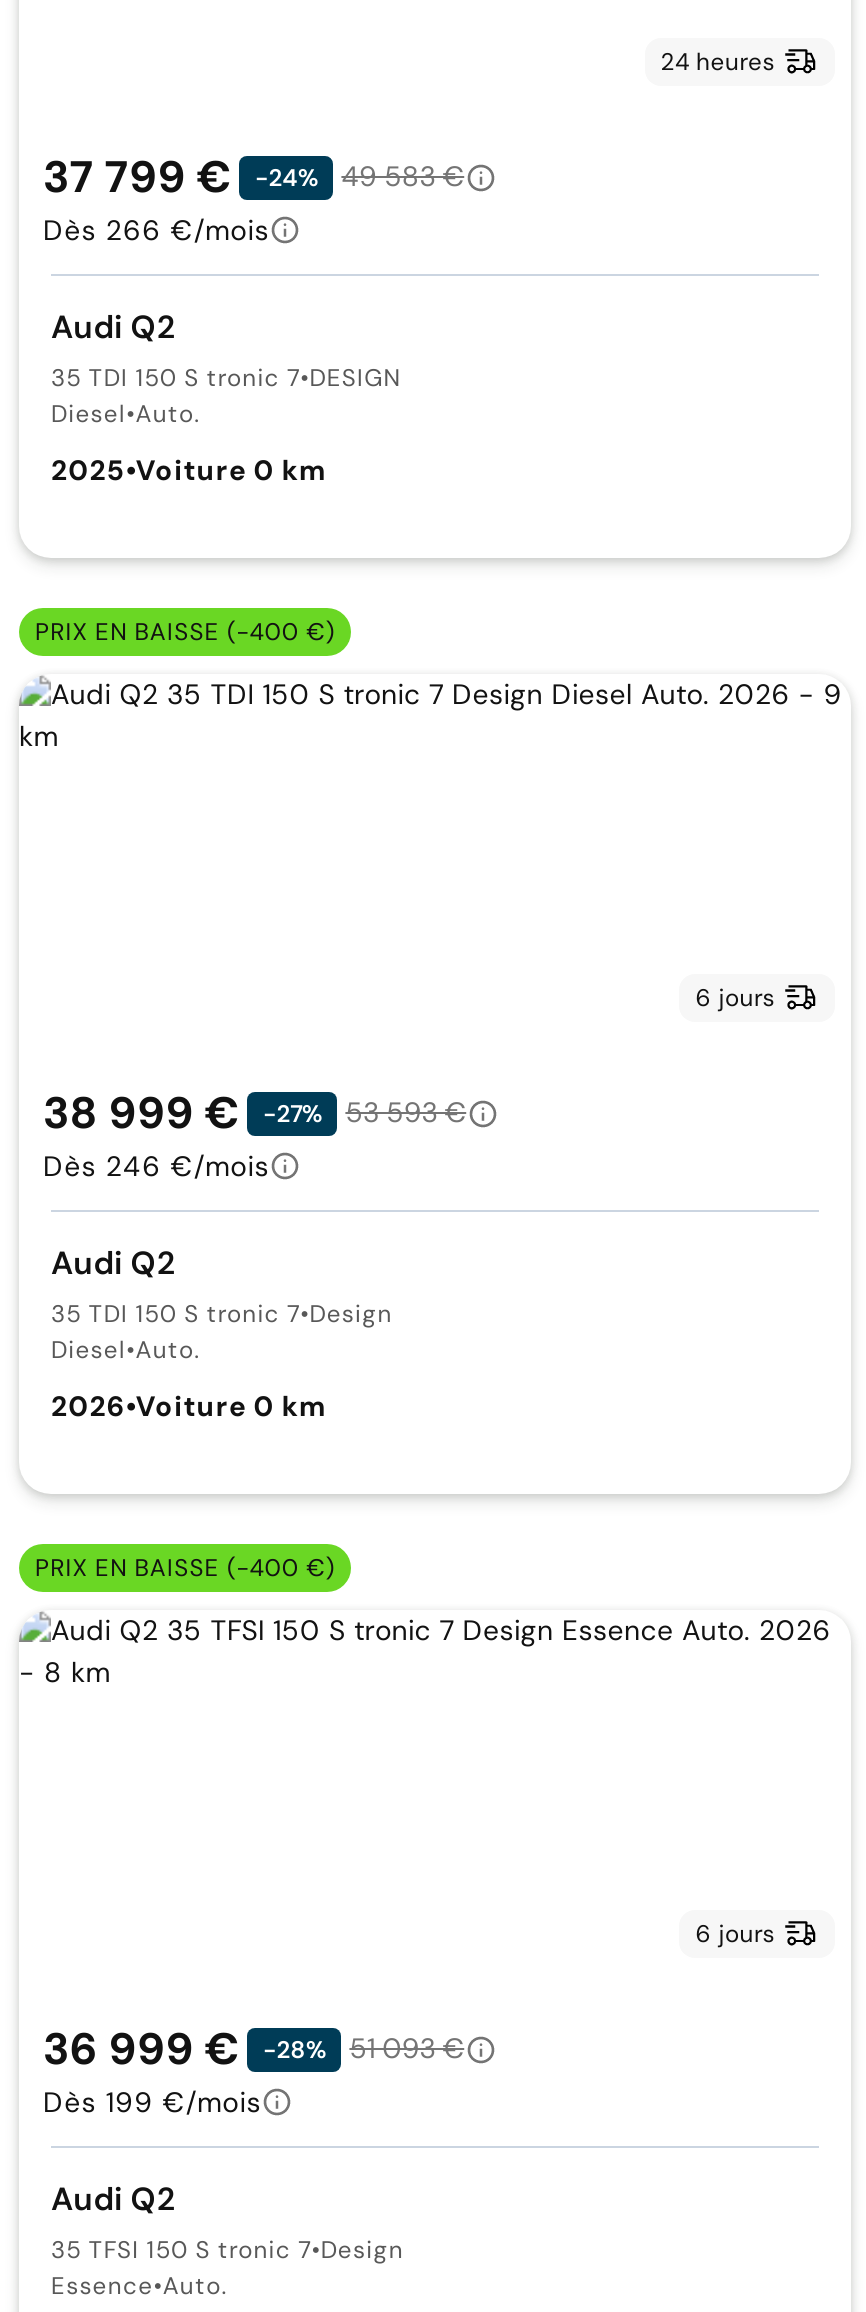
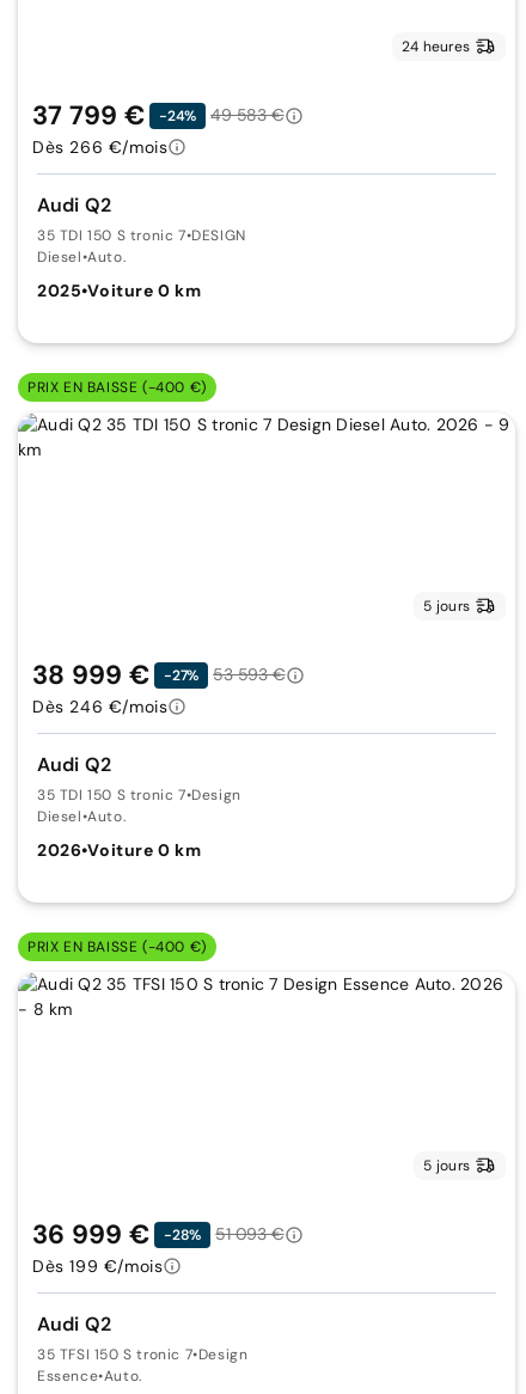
- 6 jours
+ 5 jours

- 6 jours
+ 5 jours
